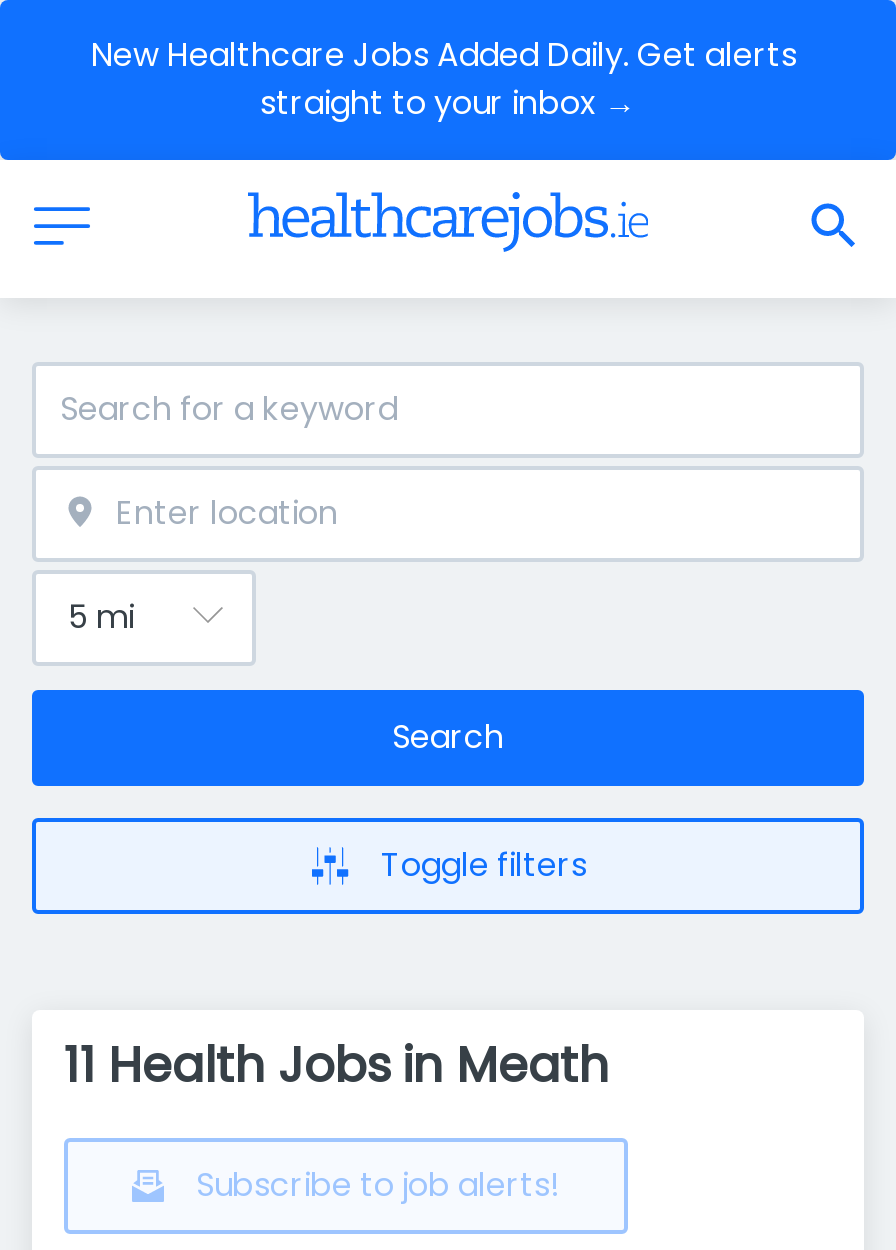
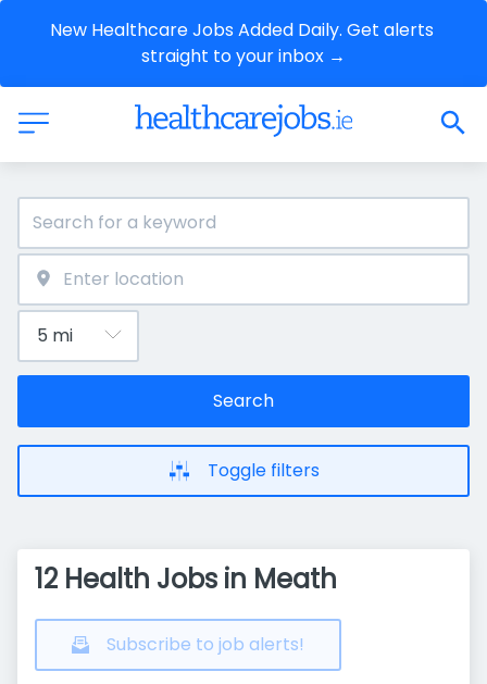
- 11 Health Jobs in Meath
+ 12 Health Jobs in Meath
